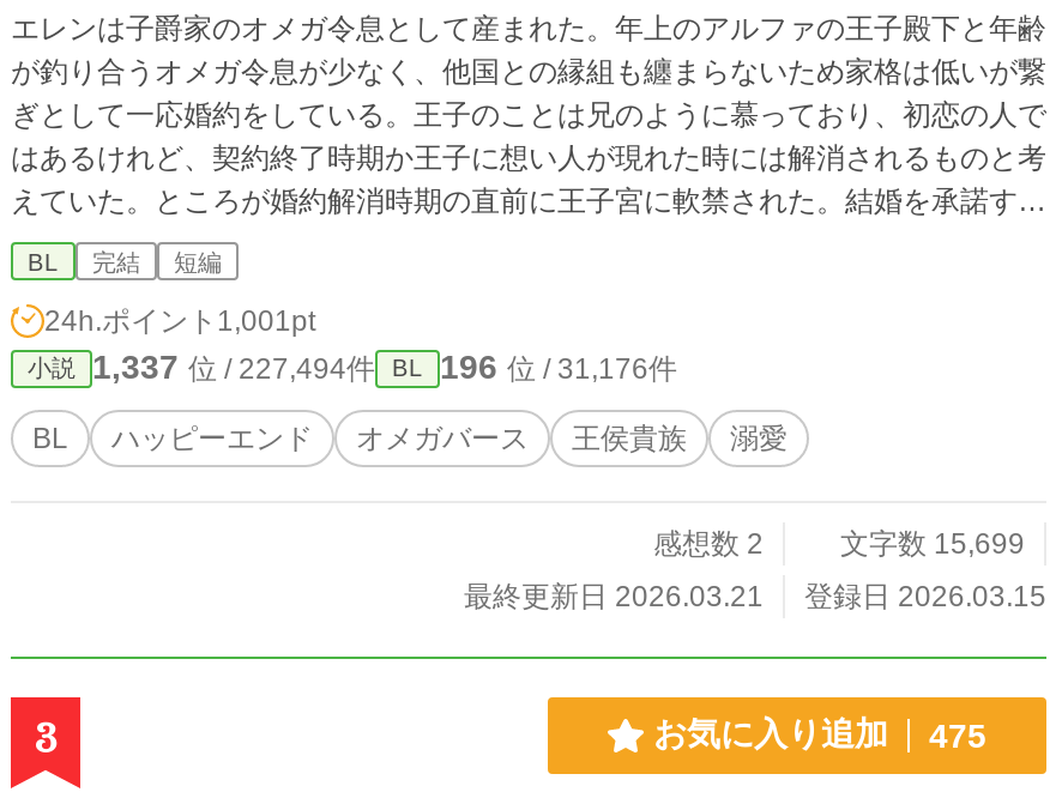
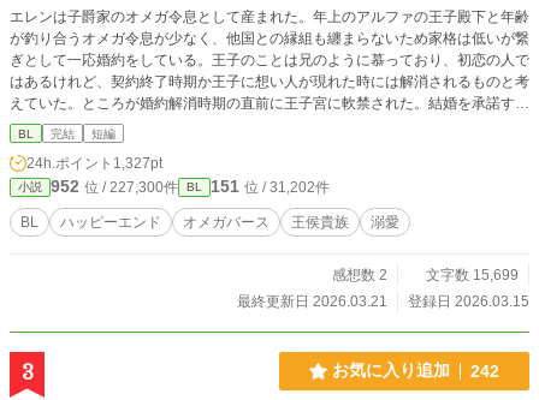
- 24h.ポイント1,001pt
+ 24h.ポイント1,327pt

- 1,337位 / 227,494件
+ 952位 / 227,300件

- 196位 / 31,176件
+ 151位 / 31,202件

- お気に入り追加 475
+ お気に入り追加 242
